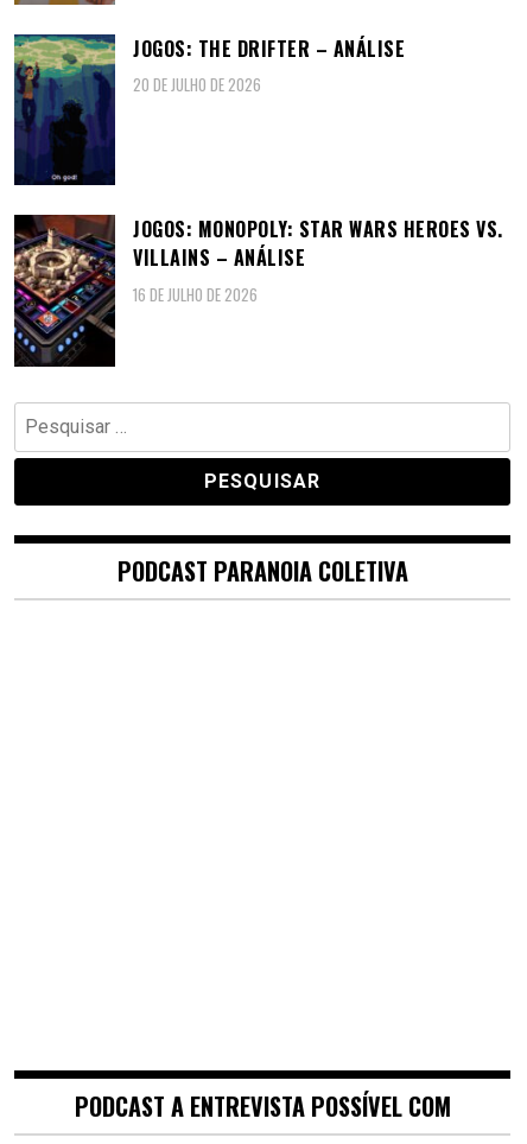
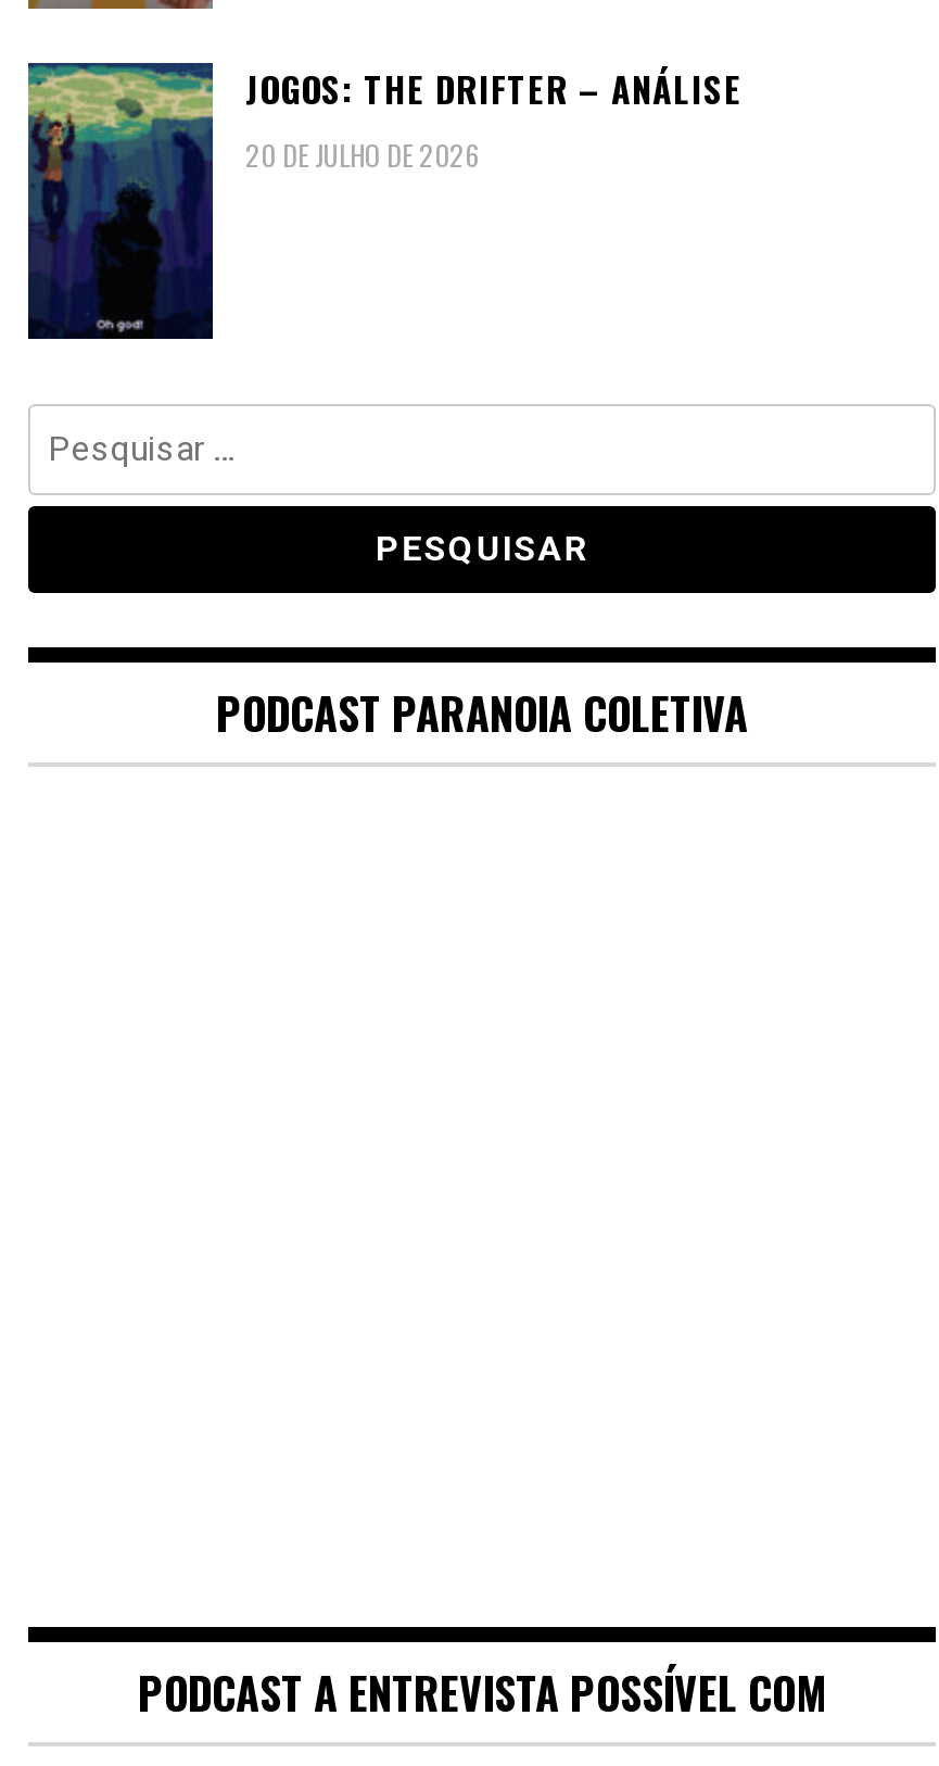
- [image]
- JOGOS: MONOPOLY: STAR WARS HEROES VS.
- VILLAINS – ANÁLISE
- 16 DE JULHO DE 2026
